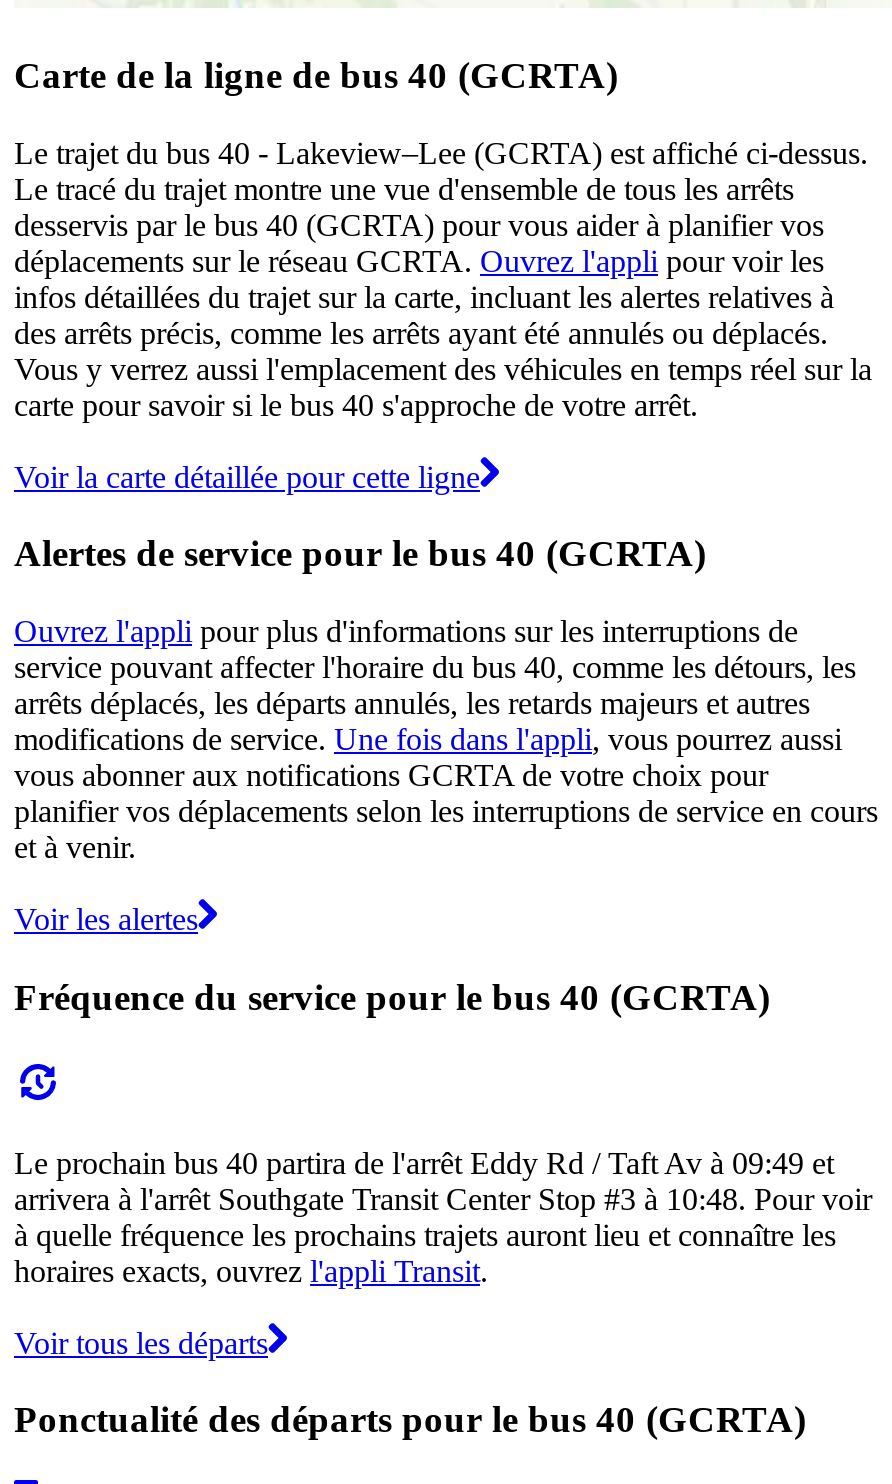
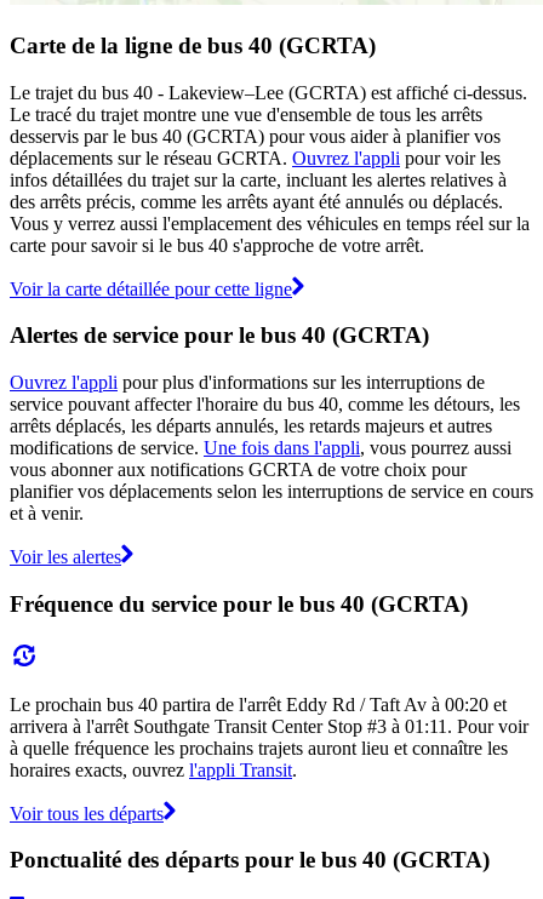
- Le prochain bus 40 partira de l'arrêt Eddy Rd / Taft Av à 09:49 et
+ Le prochain bus 40 partira de l'arrêt Eddy Rd / Taft Av à 00:20 et

- arrivera à l'arrêt Southgate Transit Center Stop #3 à 10:48. Pour voir
+ arrivera à l'arrêt Southgate Transit Center Stop #3 à 01:11. Pour voir
